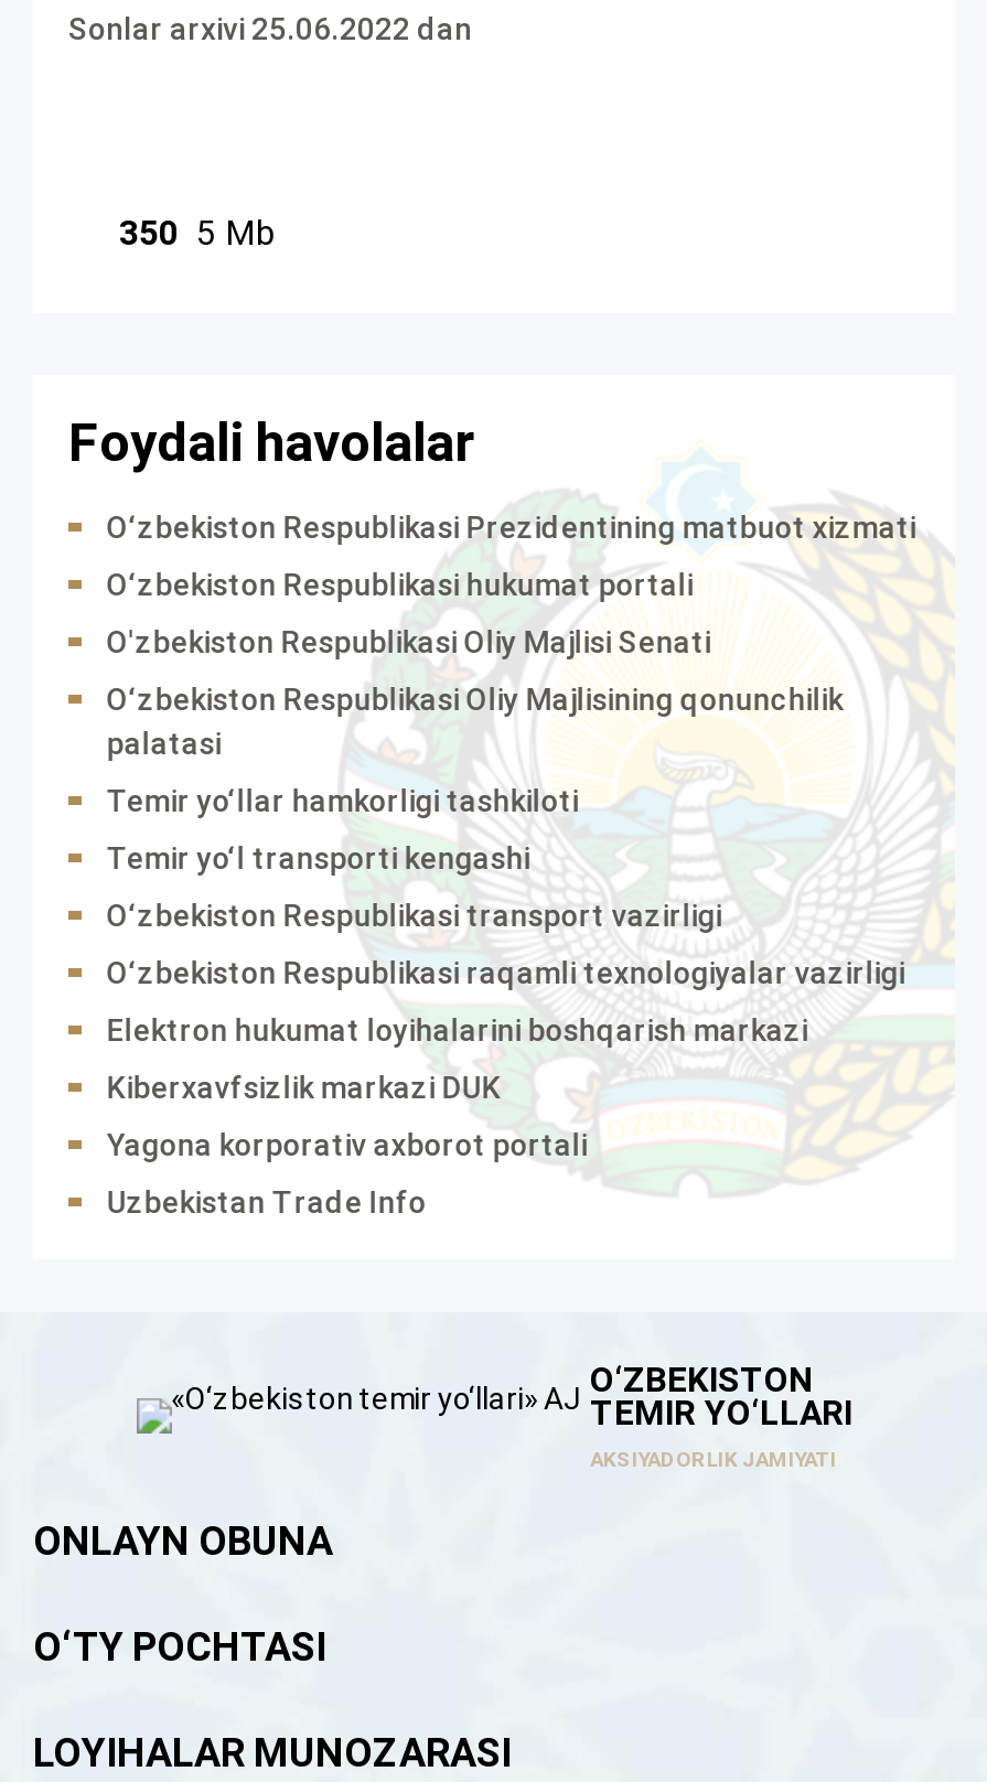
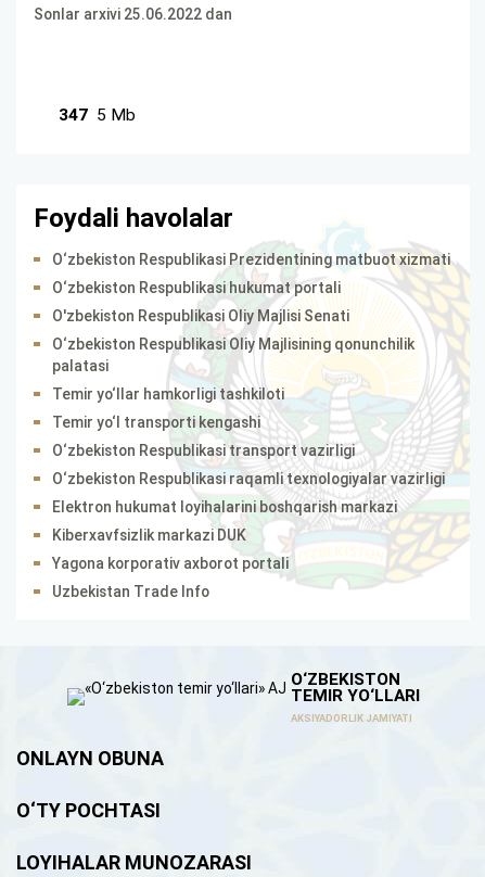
- 350 5 Mb
+ 347 5 Mb
